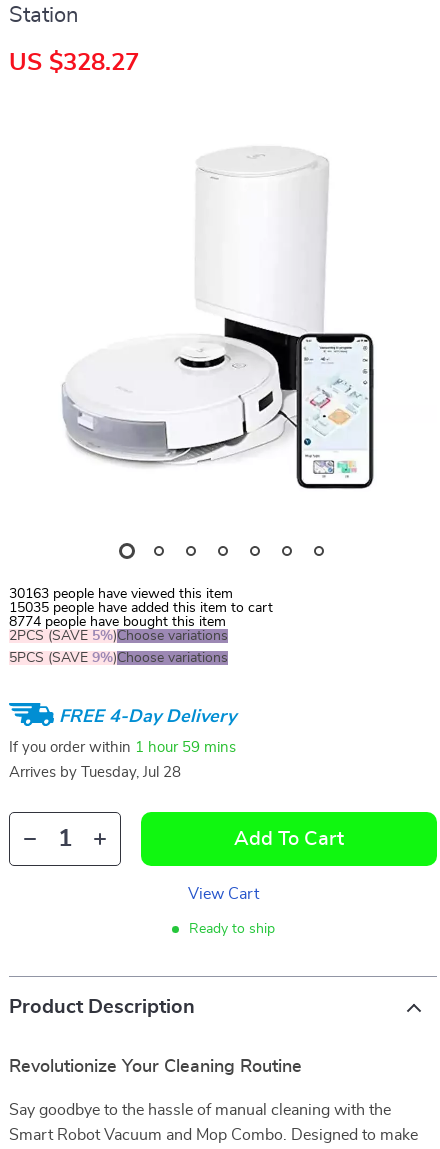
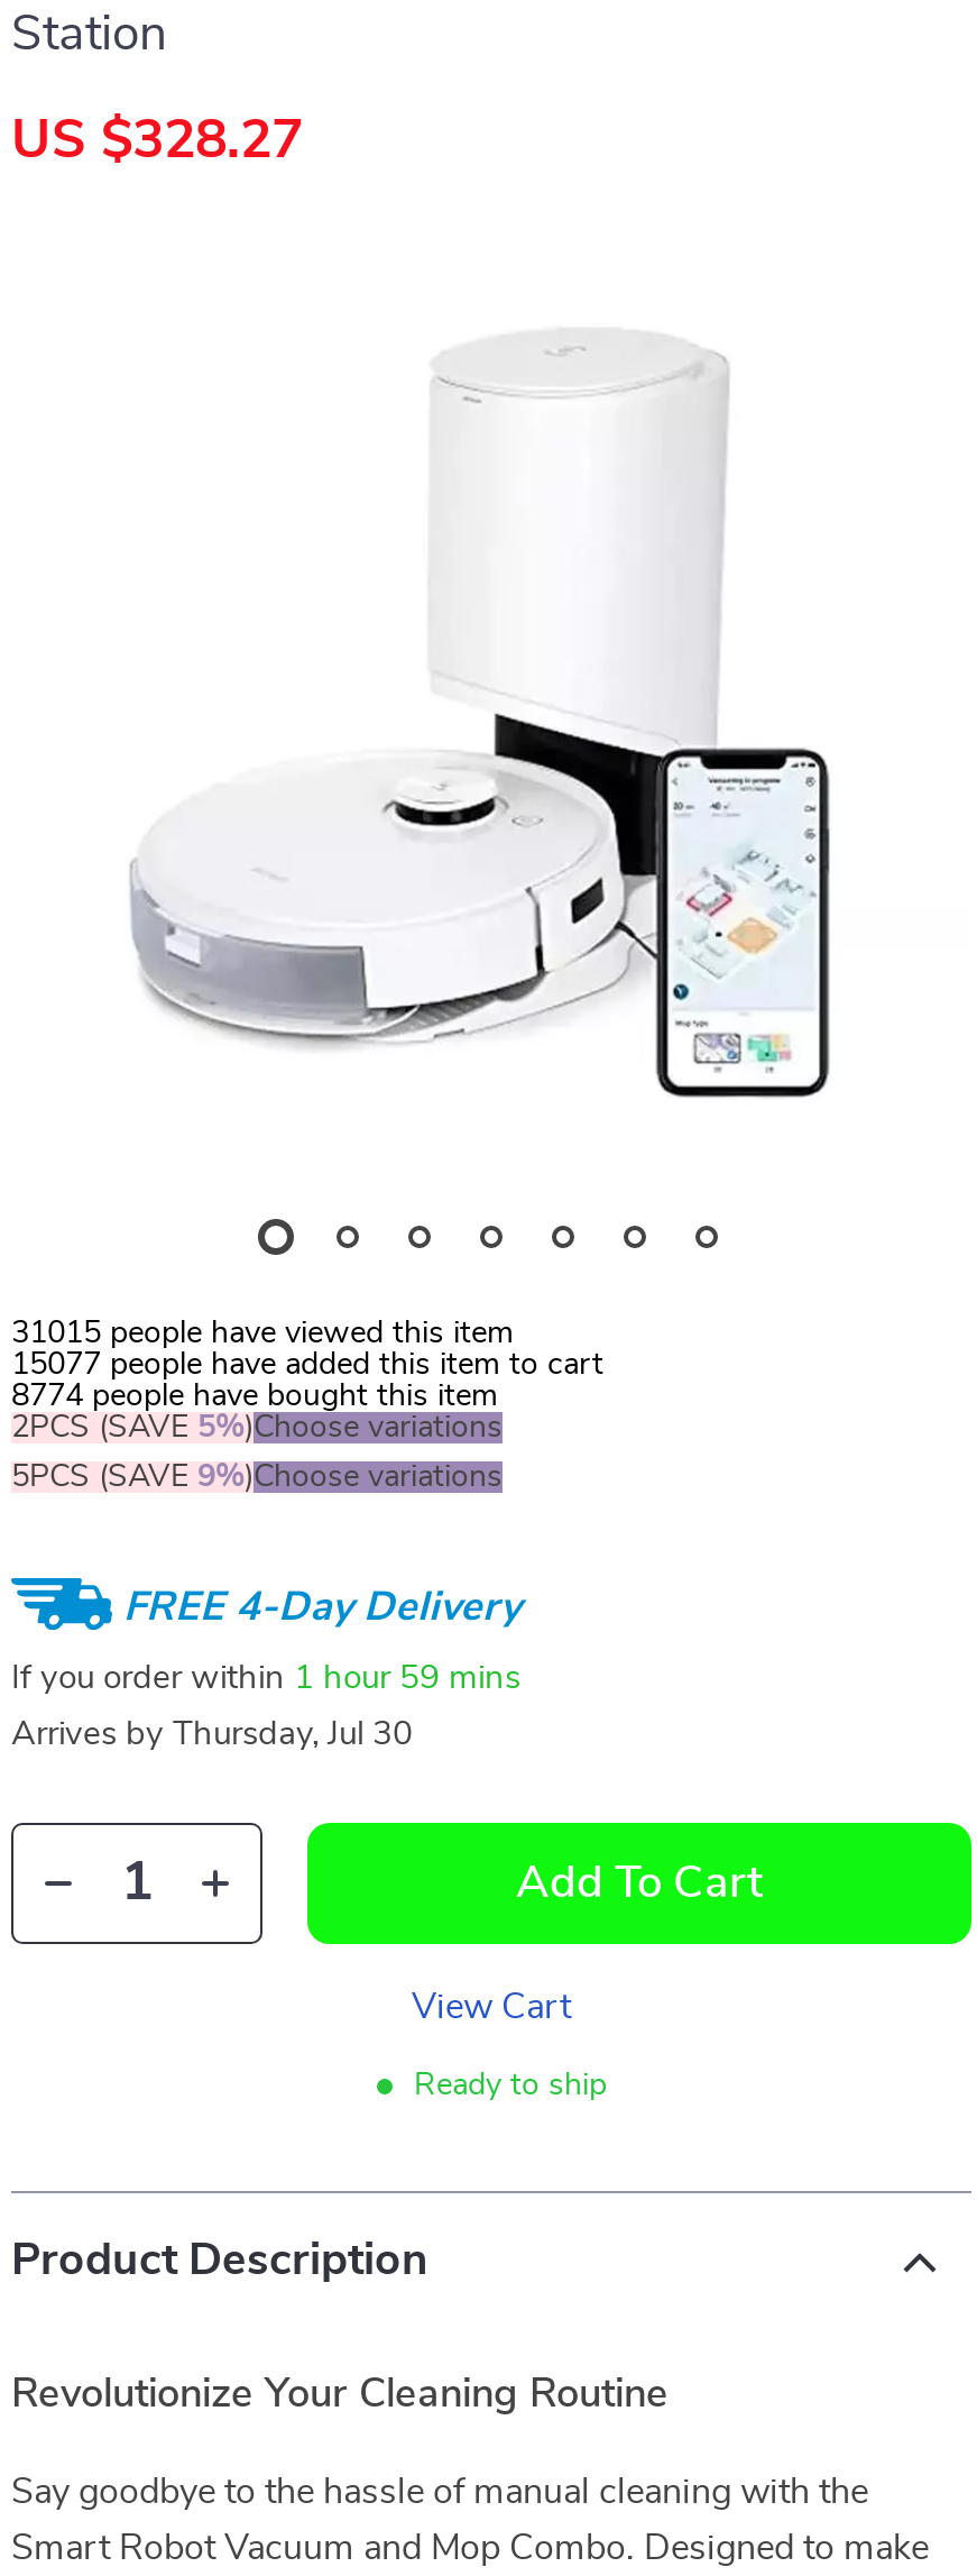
- 30163 people have viewed this item
+ 31015 people have viewed this item

- 15035 people have added this item to cart
+ 15077 people have added this item to cart

- Arrives by Tuesday, Jul 28
+ Arrives by Thursday, Jul 30
